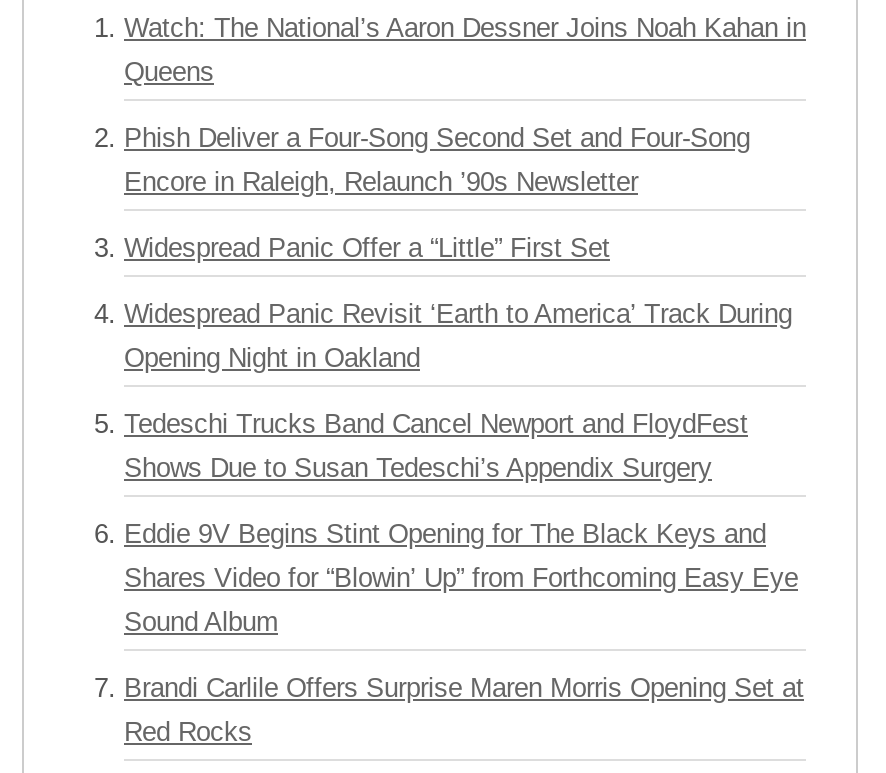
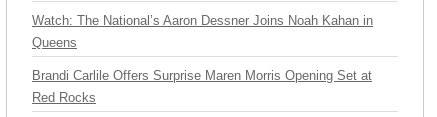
- Phish Deliver a Four-Song Second Set and Four-Song
- Encore in Raleigh, Relaunch ’90s Newsletter
- Widespread Panic Offer a “Little” First Set
- Widespread Panic Revisit ‘Earth to America’ Track During
- Opening Night in Oakland
- Tedeschi Trucks Band Cancel Newport and FloydFest
- Shows Due to Susan Tedeschi’s Appendix Surgery
- Eddie 9V Begins Stint Opening for The Black Keys and
- Shares Video for “Blowin’ Up” from Forthcoming Easy Eye
- Sound Album
